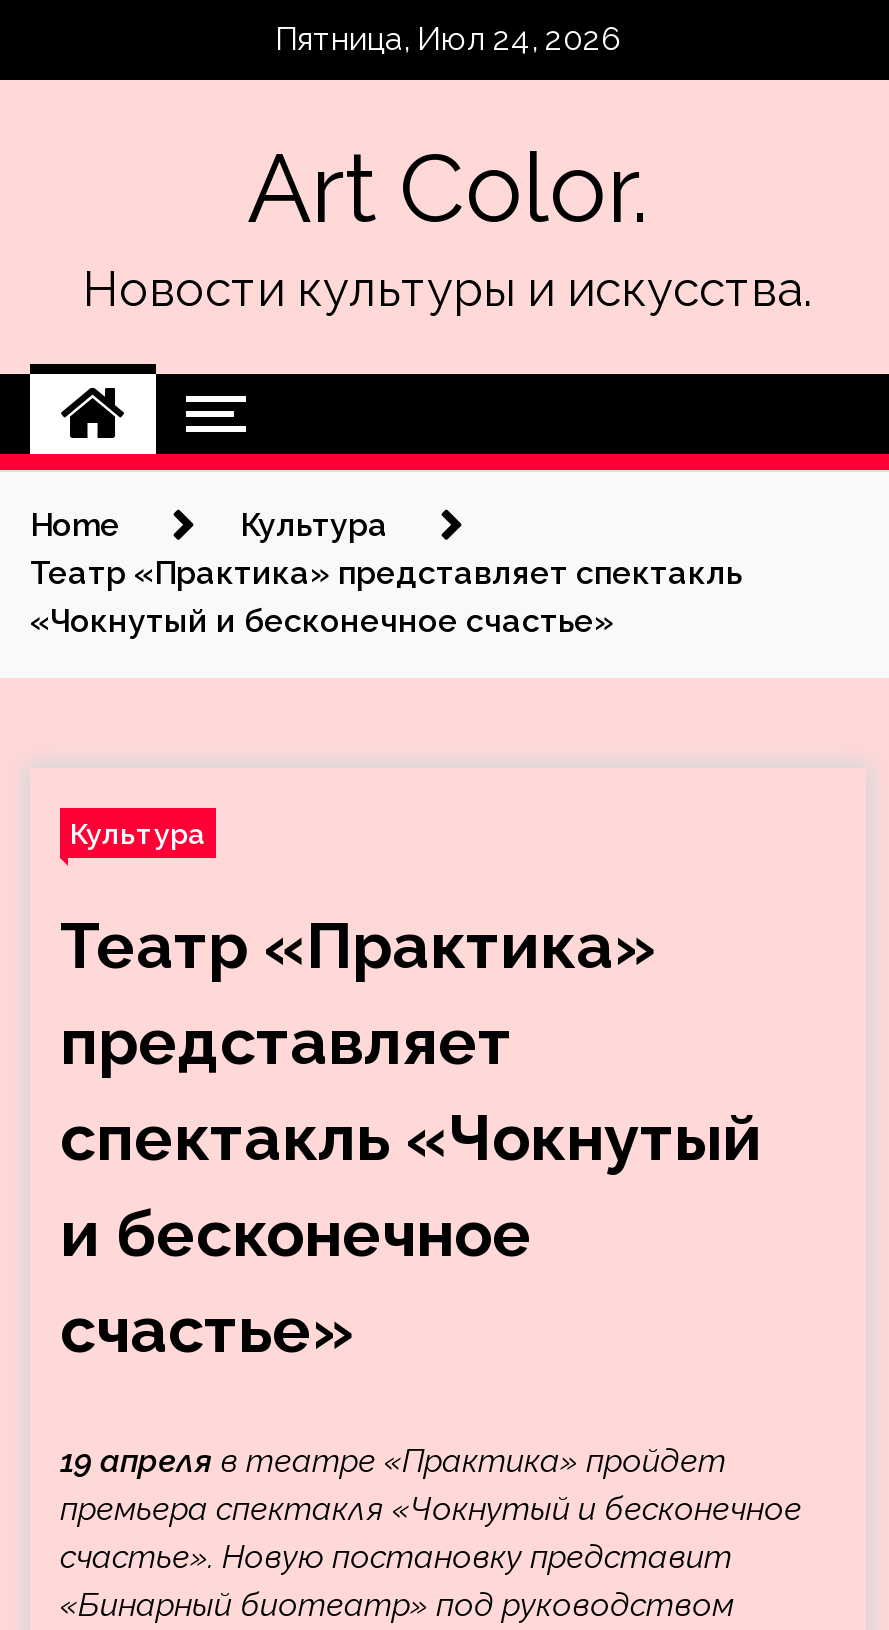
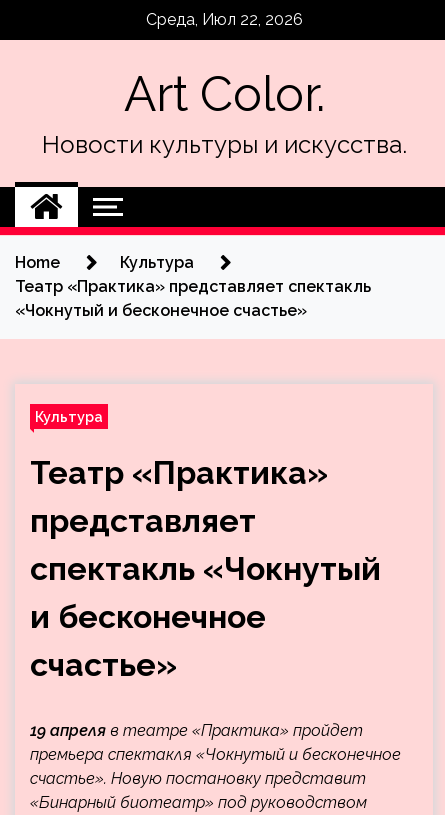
- Пятница, Июл 24, 2026
+ Среда, Июл 22, 2026
